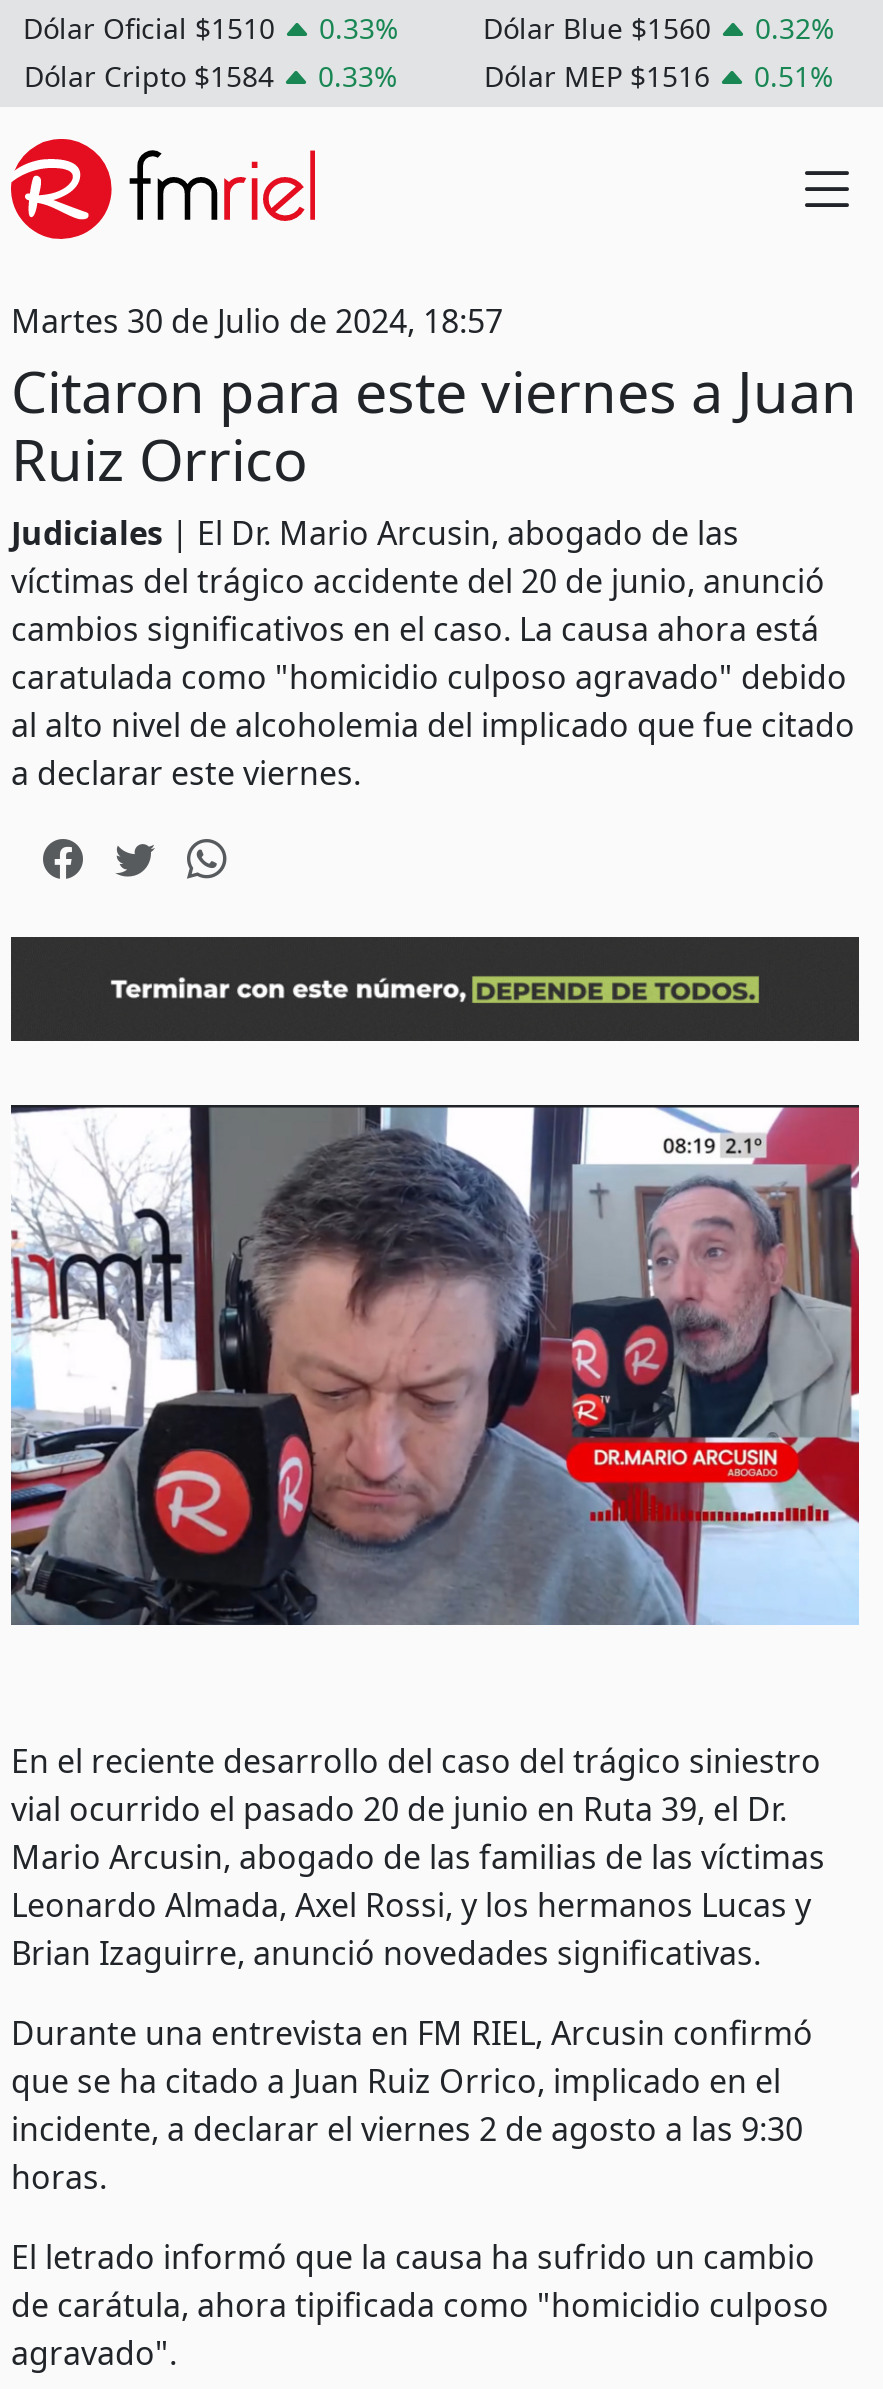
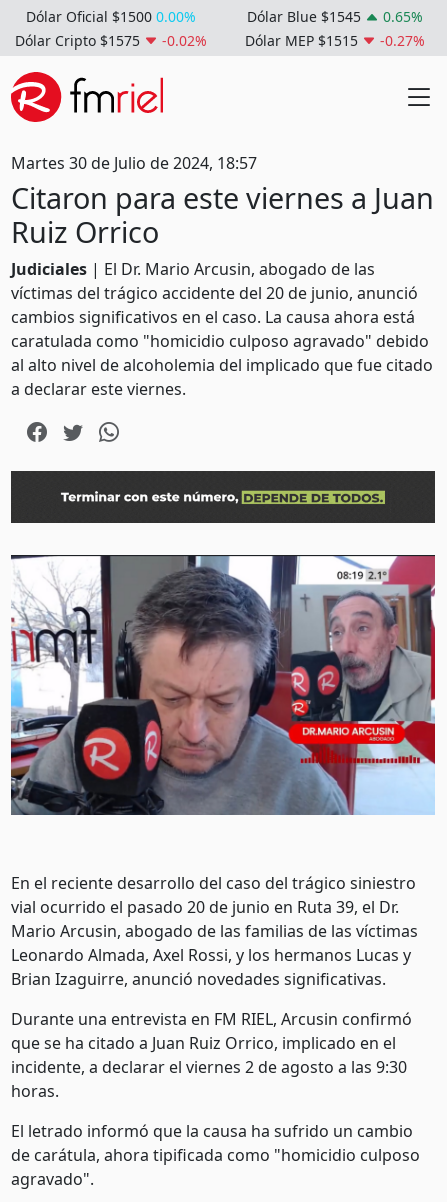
- Dólar Oficial $1510
- 0.33%
- Dólar Blue $1560
- 0.32%
- Dólar Cripto $1584
- 0.33%
- Dólar MEP $1516
- 0.51%
+ Dólar Oficial $1500 0.00%
+ Dólar Blue $1545
+ 0.65%
+ Dólar Cripto $1575
+ -0.02%
+ Dólar MEP $1515
+ -0.27%
